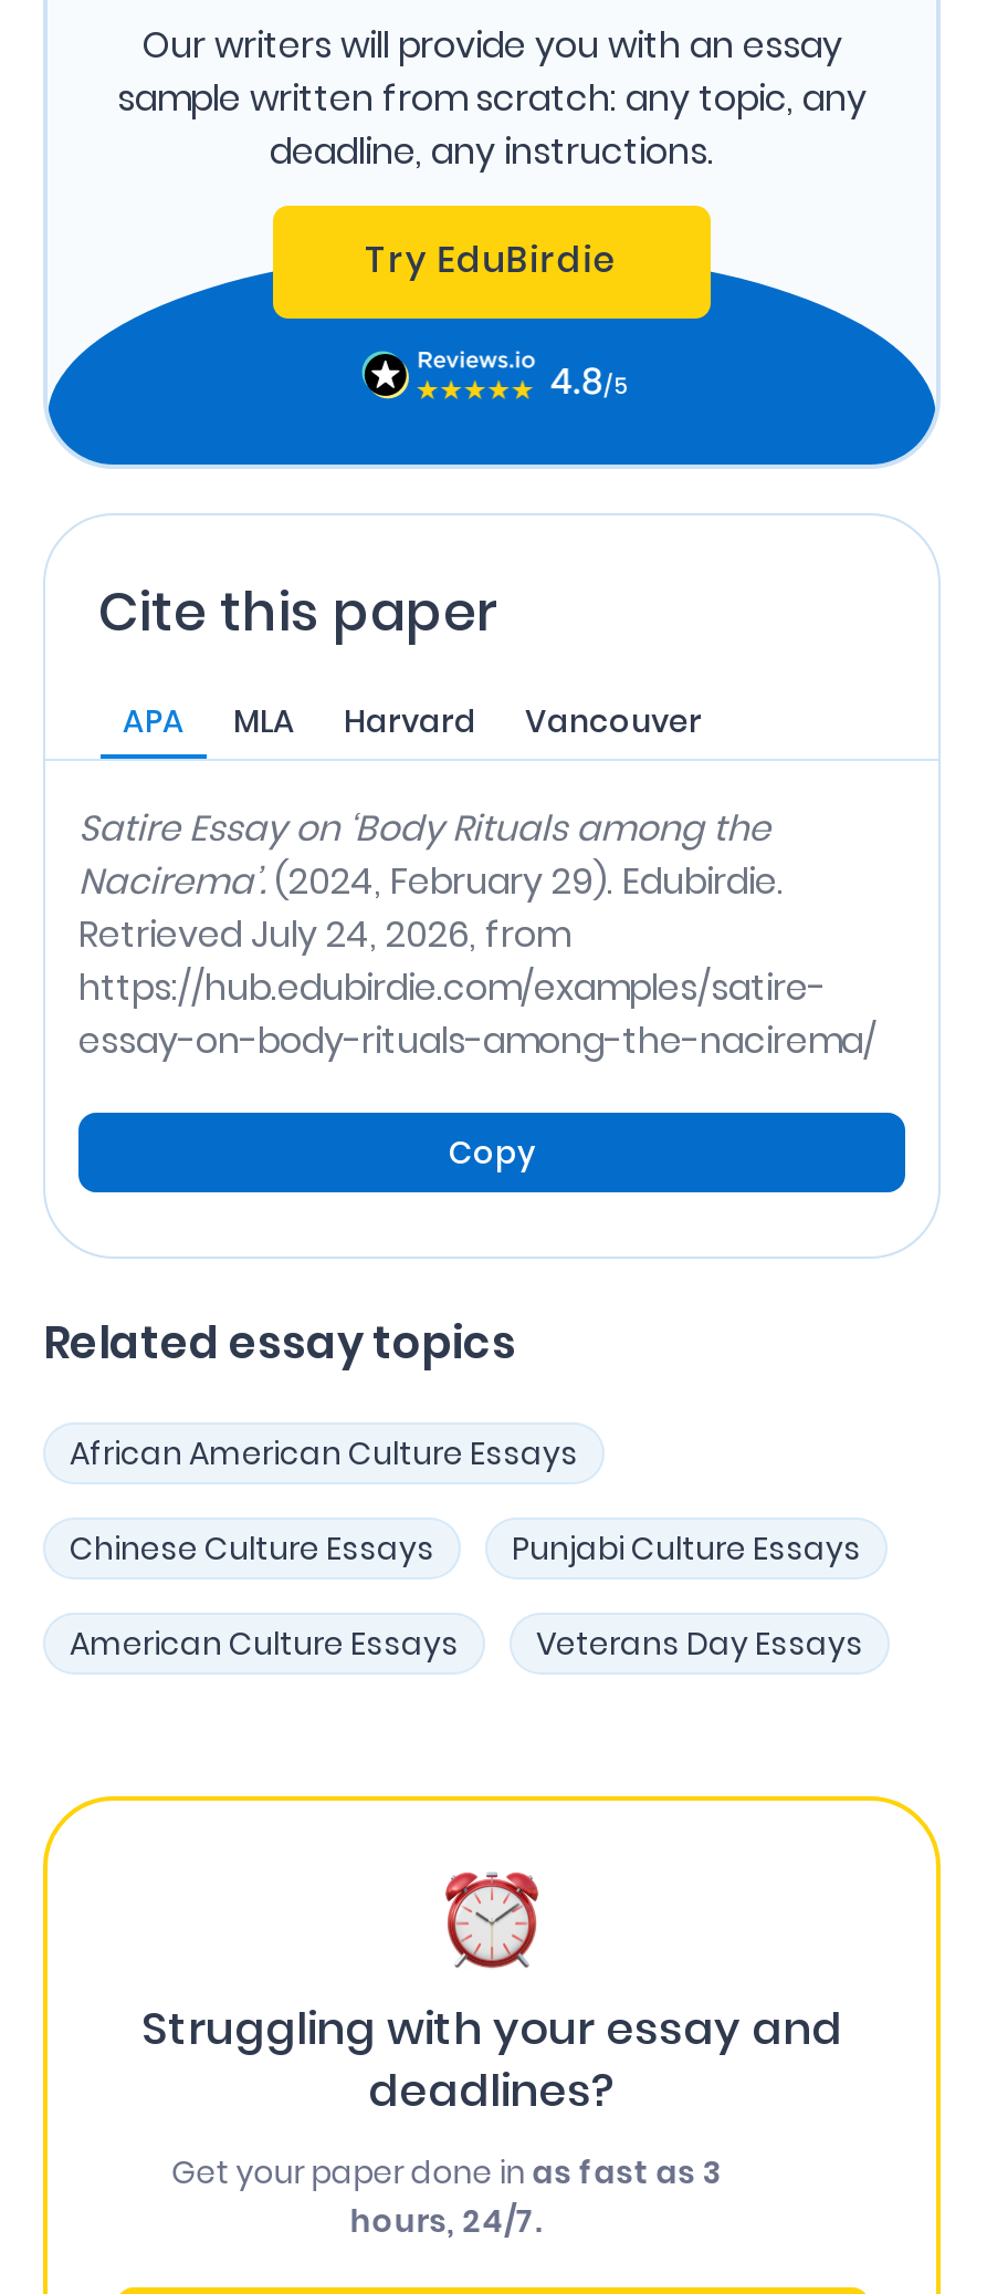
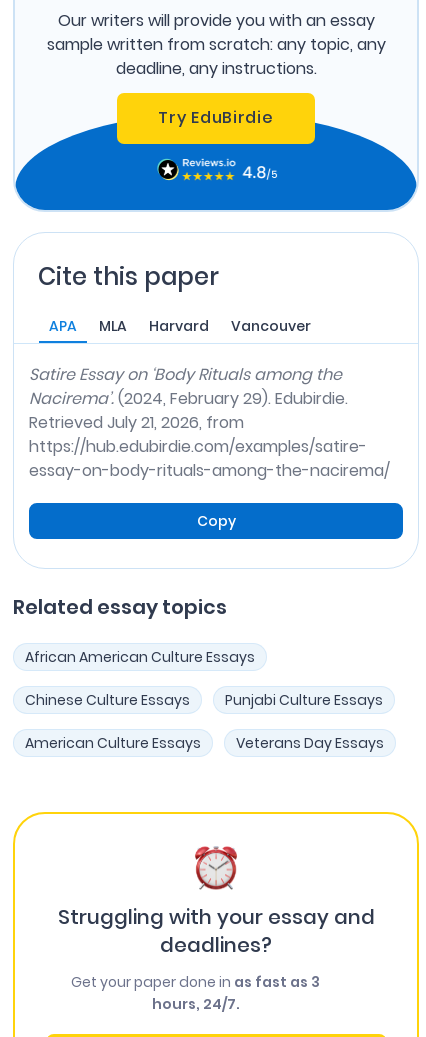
- Retrieved July 24, 2026, from
+ Retrieved July 21, 2026, from
